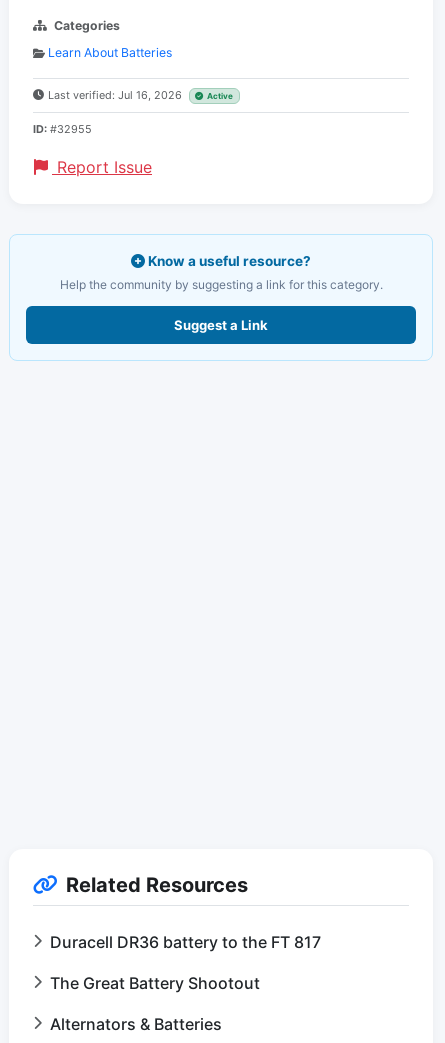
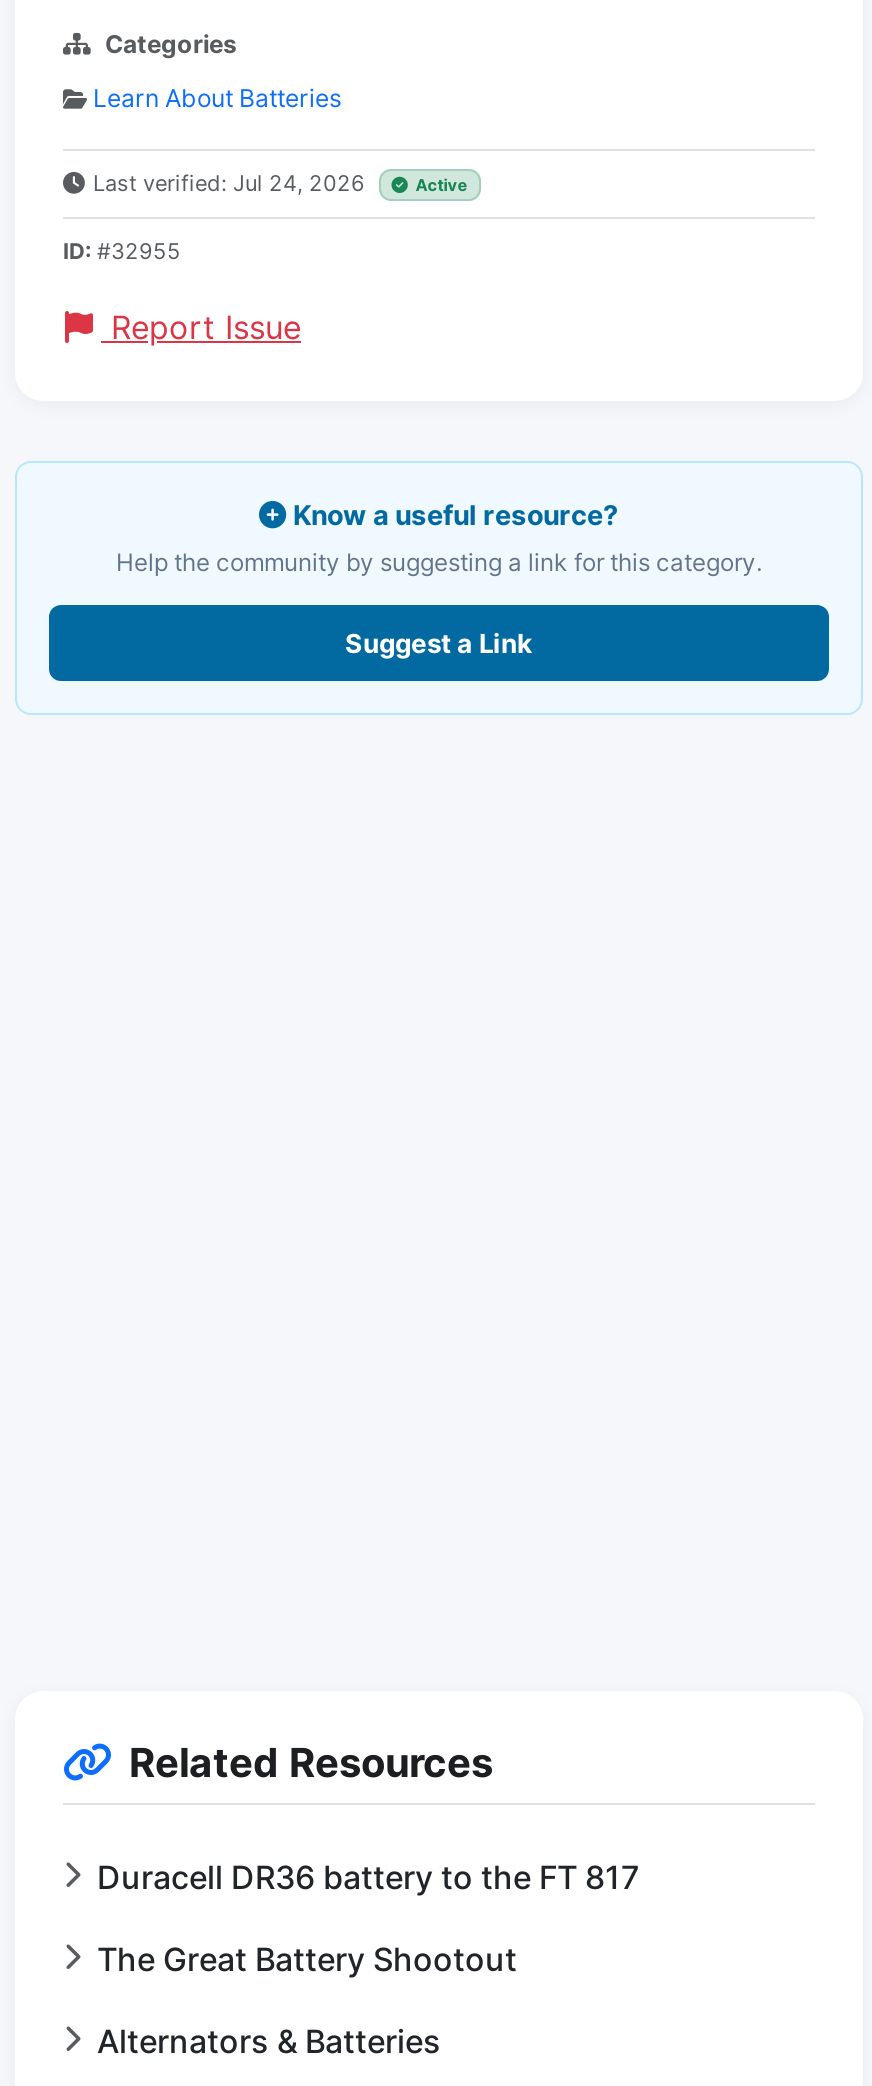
- Last verified: Jul 16, 2026
+ Last verified: Jul 24, 2026
